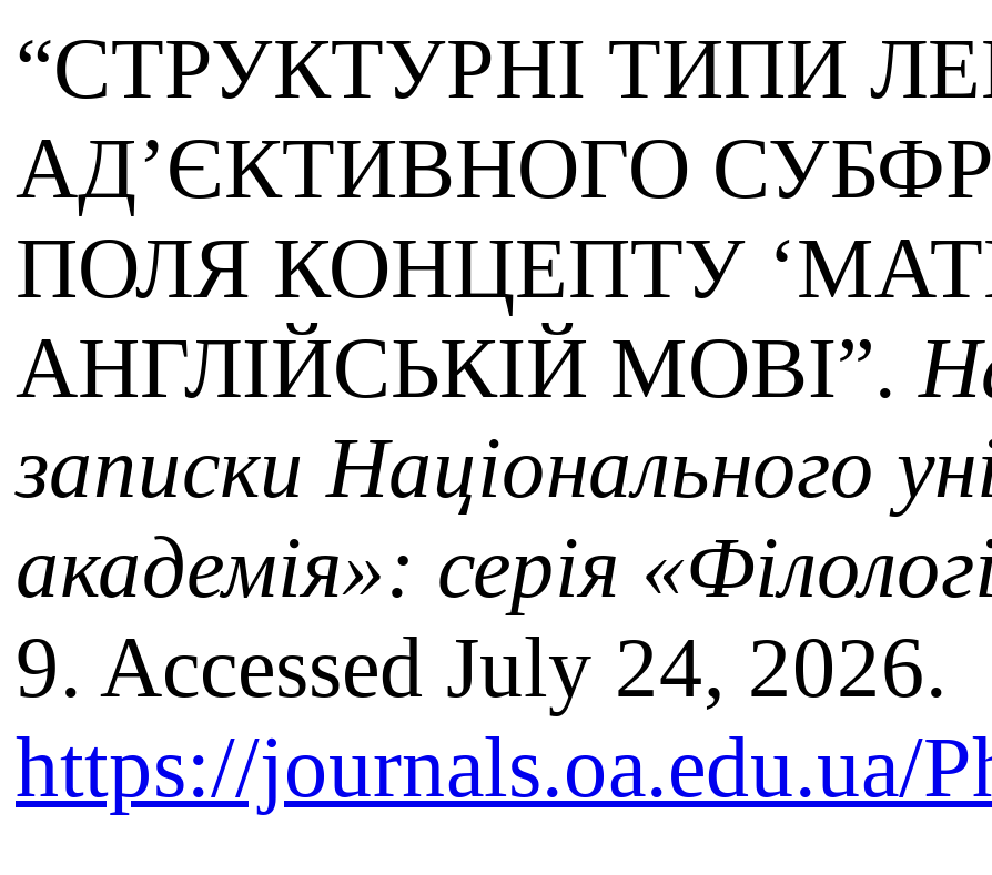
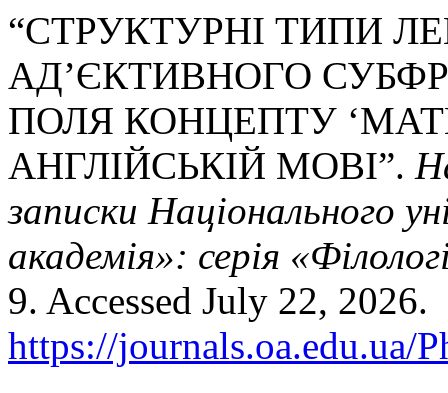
- 9. Accessed July 24, 2026.
+ 9. Accessed July 22, 2026.
